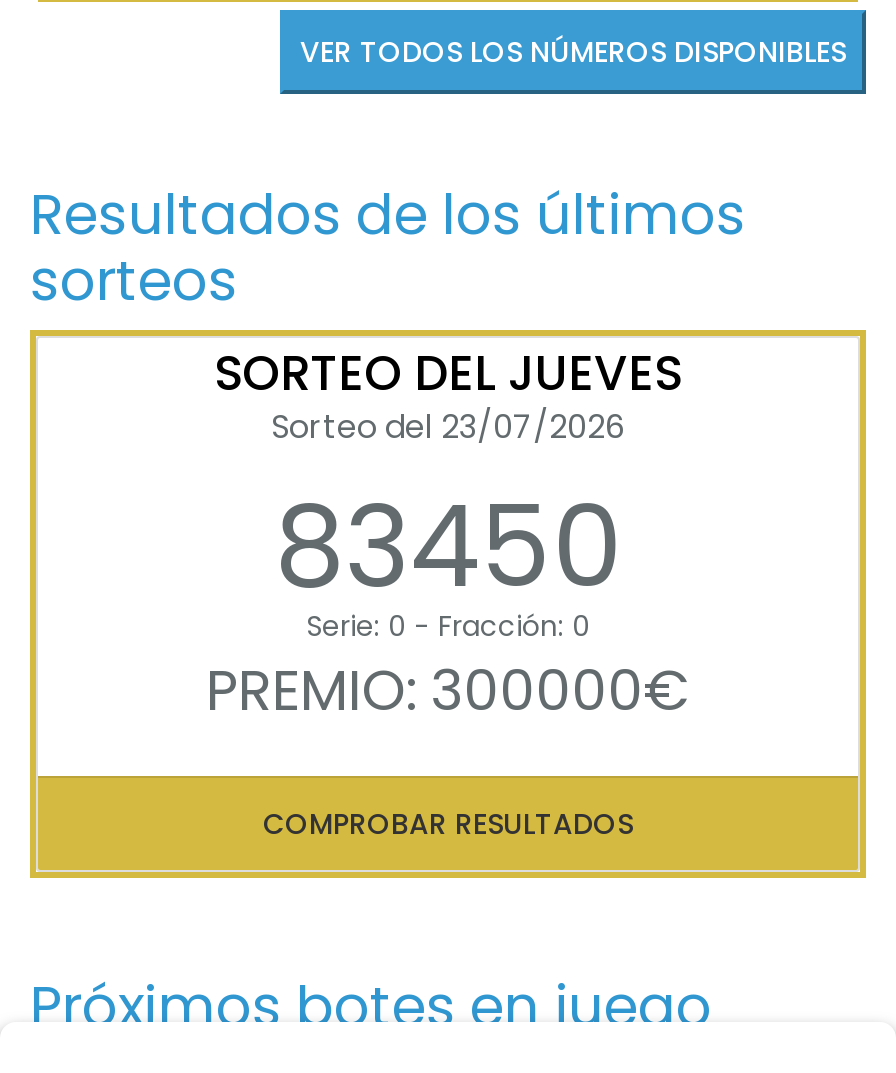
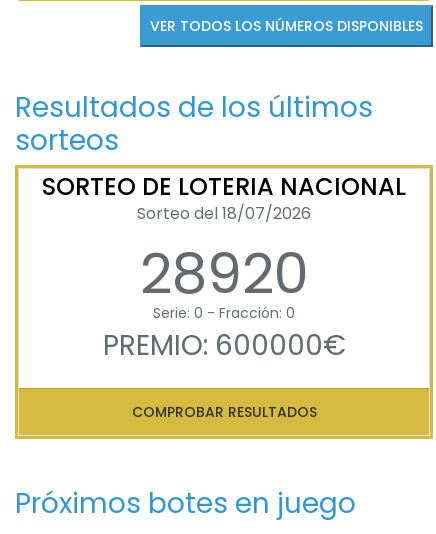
- SORTEO DEL JUEVES
- Sorteo del 23/07/2026
- 83450
+ SORTEO DE LOTERIA NACIONAL
+ Sorteo del 18/07/2026
+ 28920

- PREMIO: 300000€
+ PREMIO: 600000€
